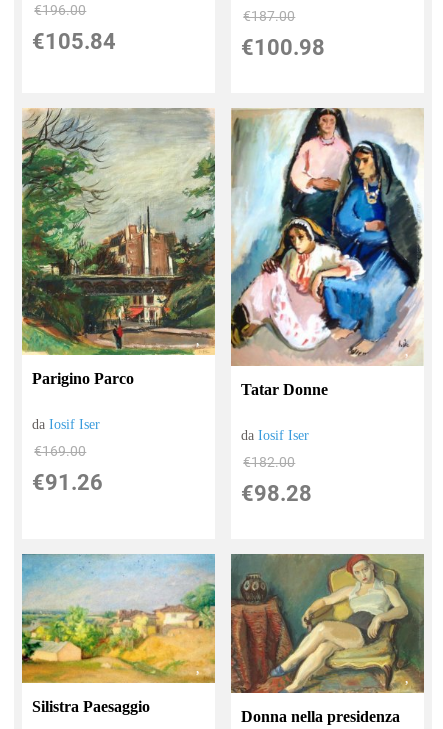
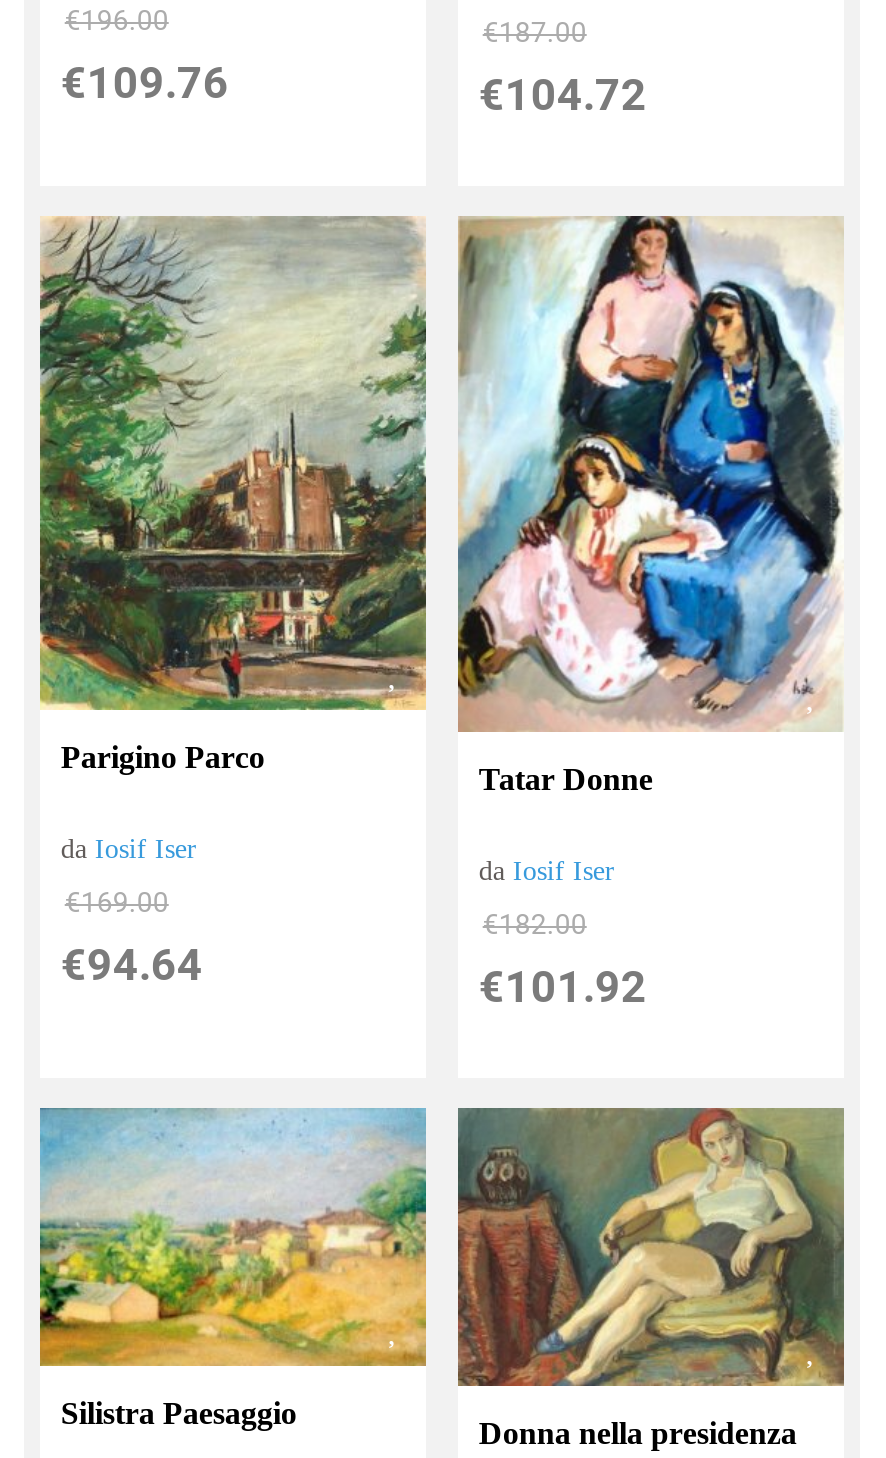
- €105.84
+ €109.76

- €100.98
+ €104.72

- €91.26
+ €94.64

- €98.28
+ €101.92
